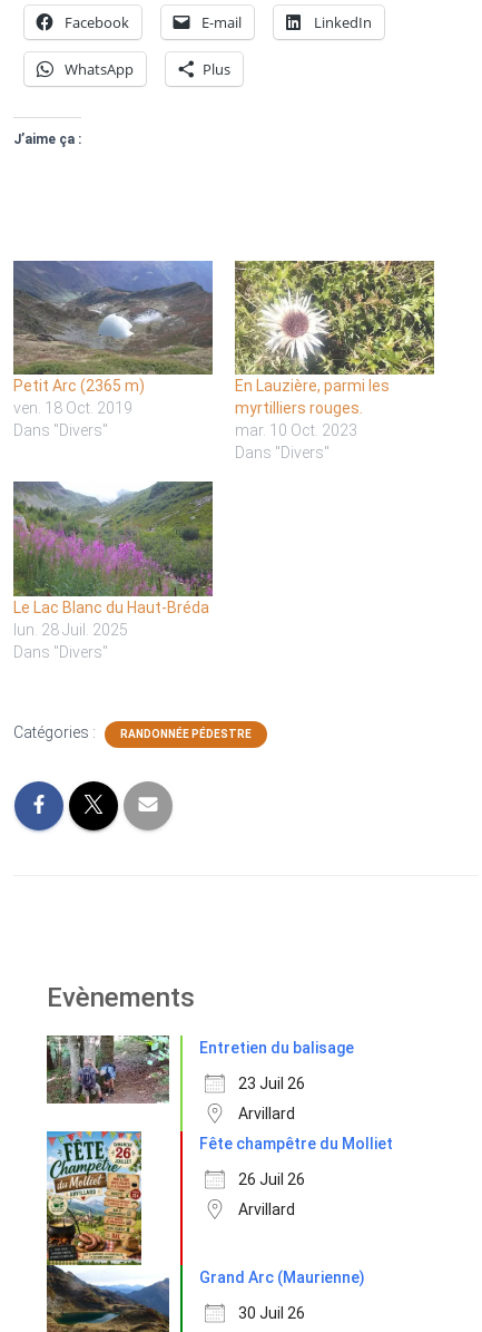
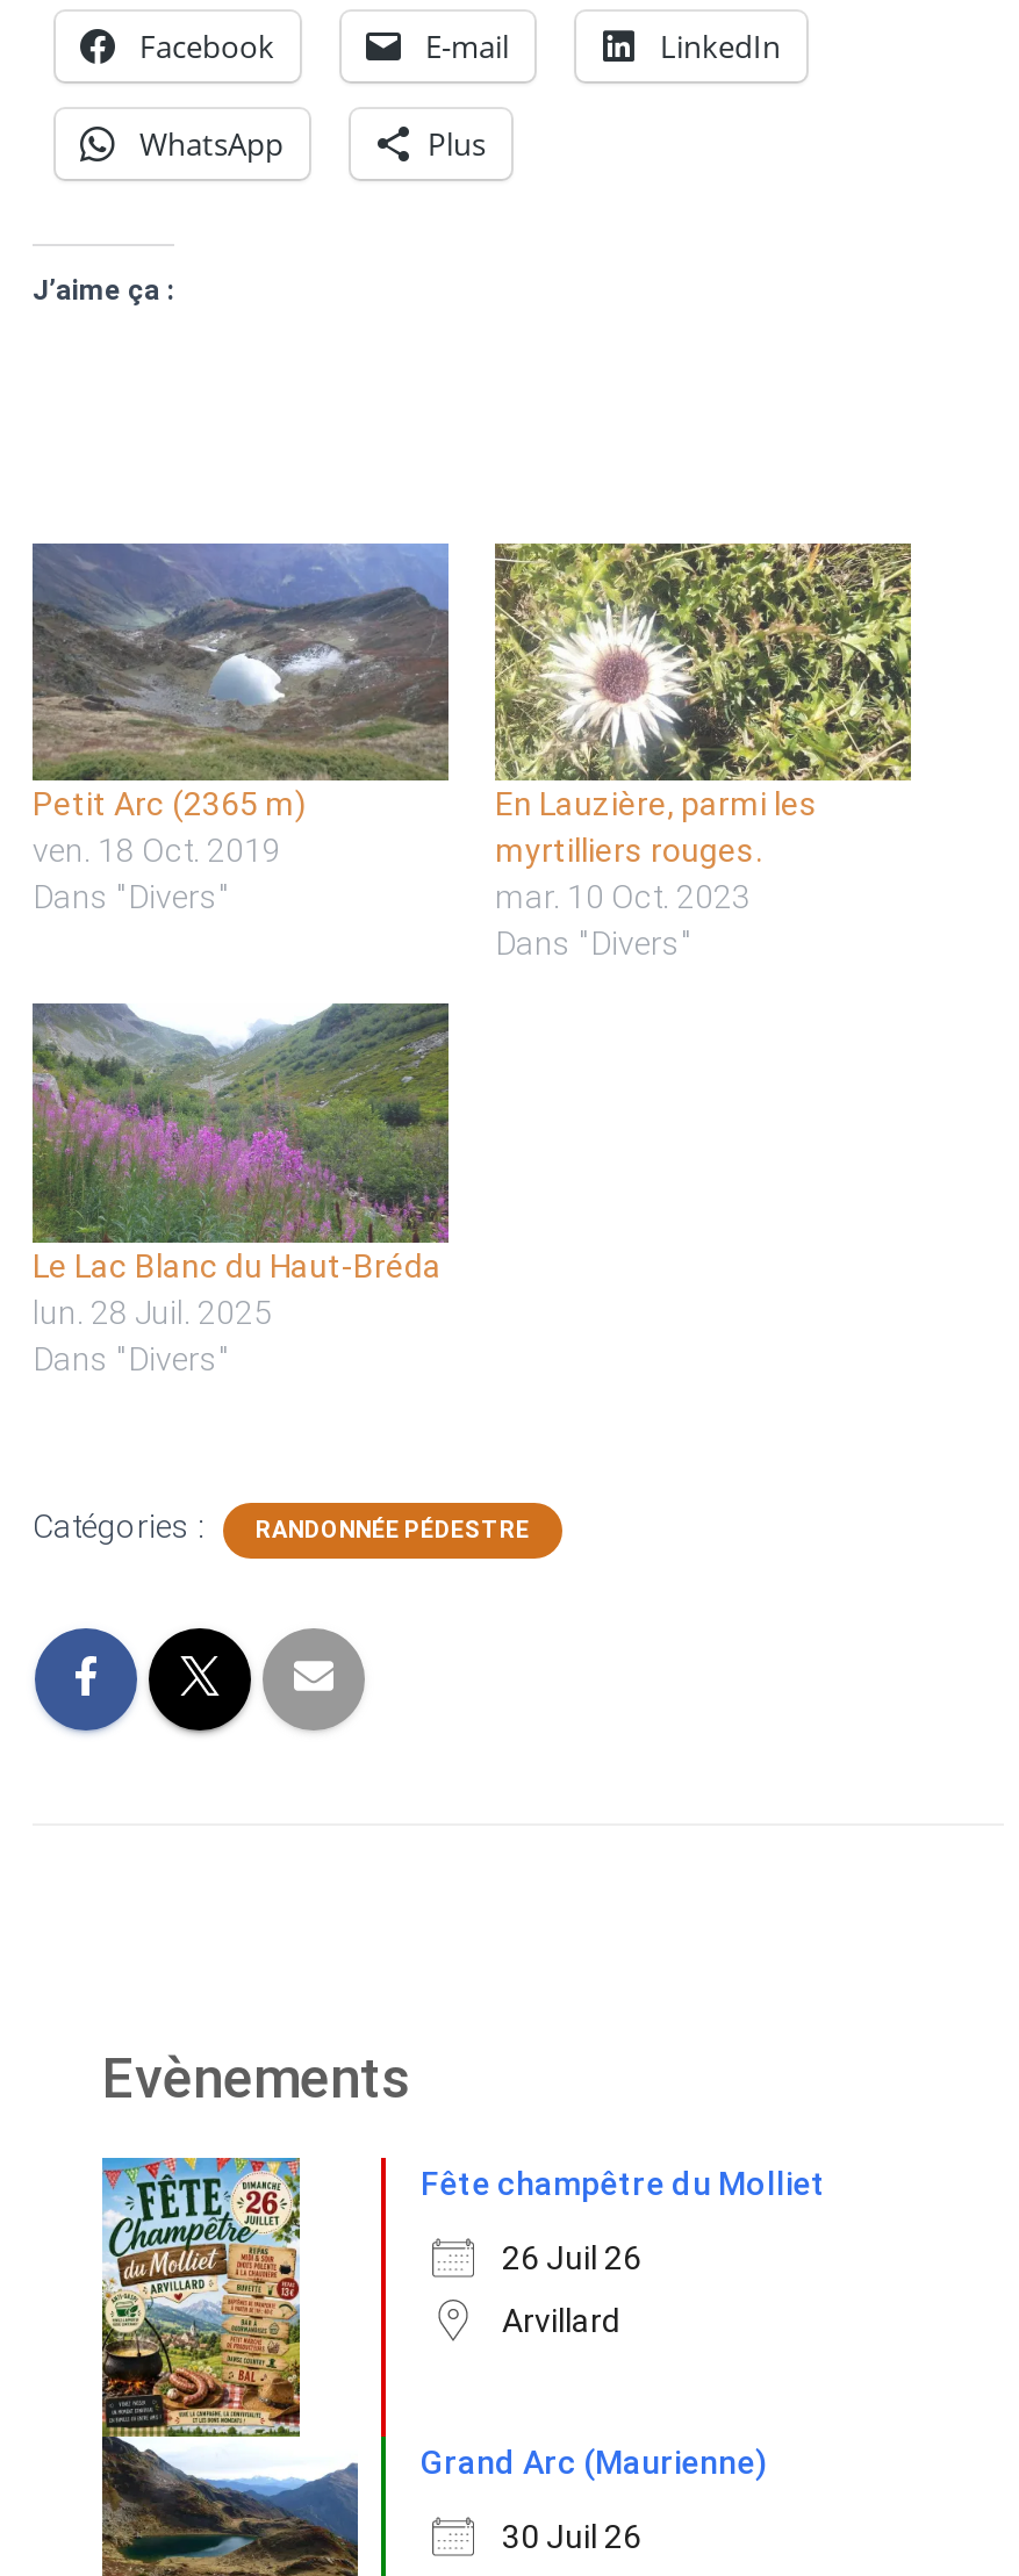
- [image]
- Entretien du balisage
- 23 Juil 26
- Arvillard
